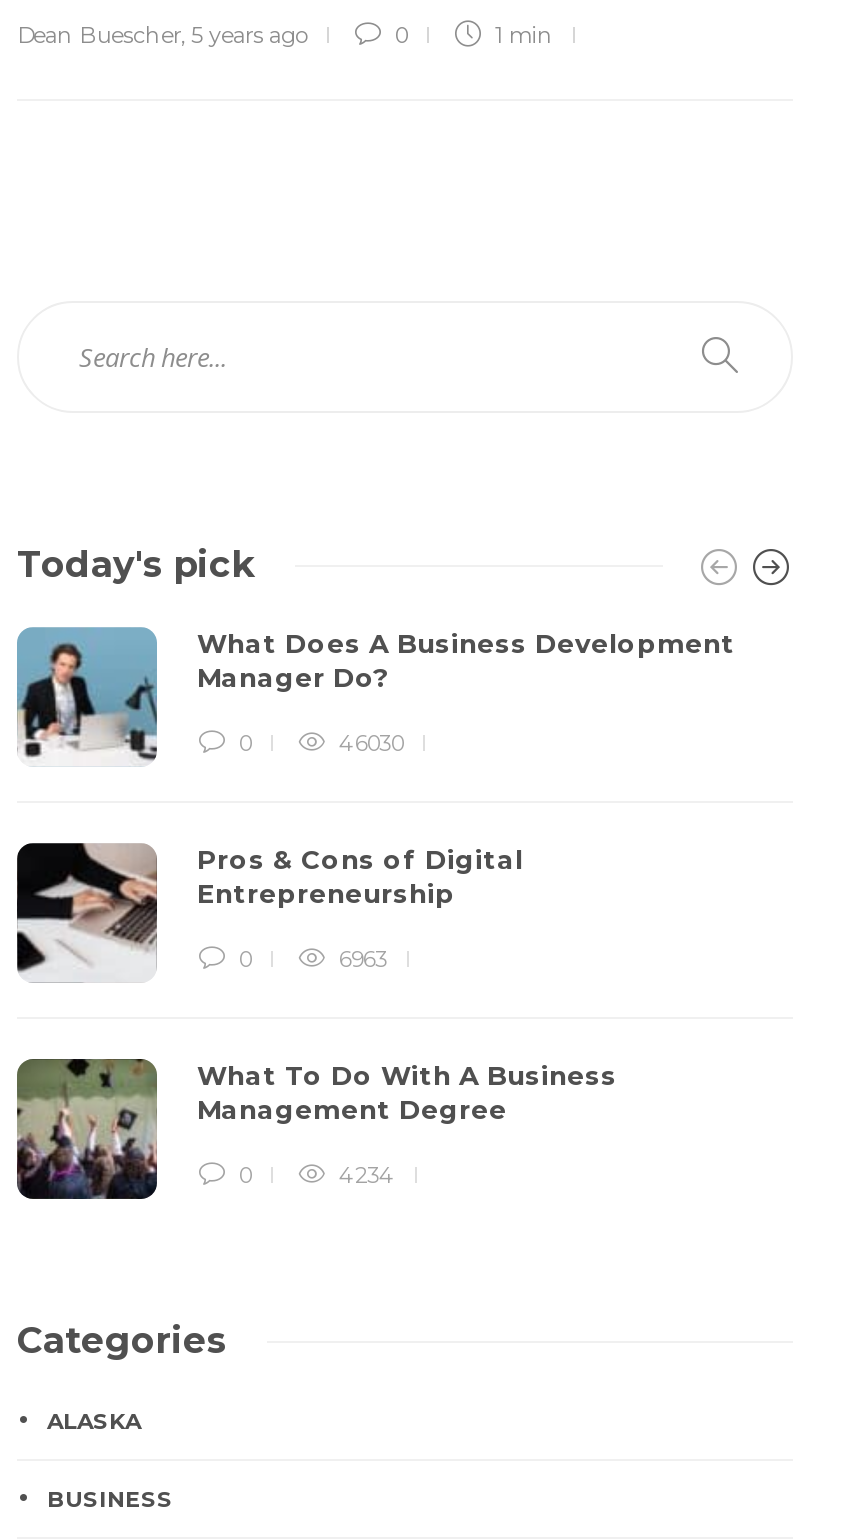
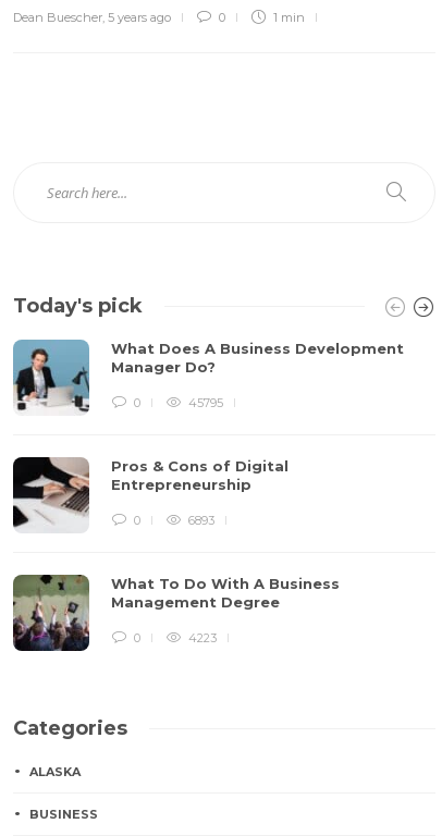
- 46030
+ 45795

- 6963
+ 6893

- 4234
+ 4223
